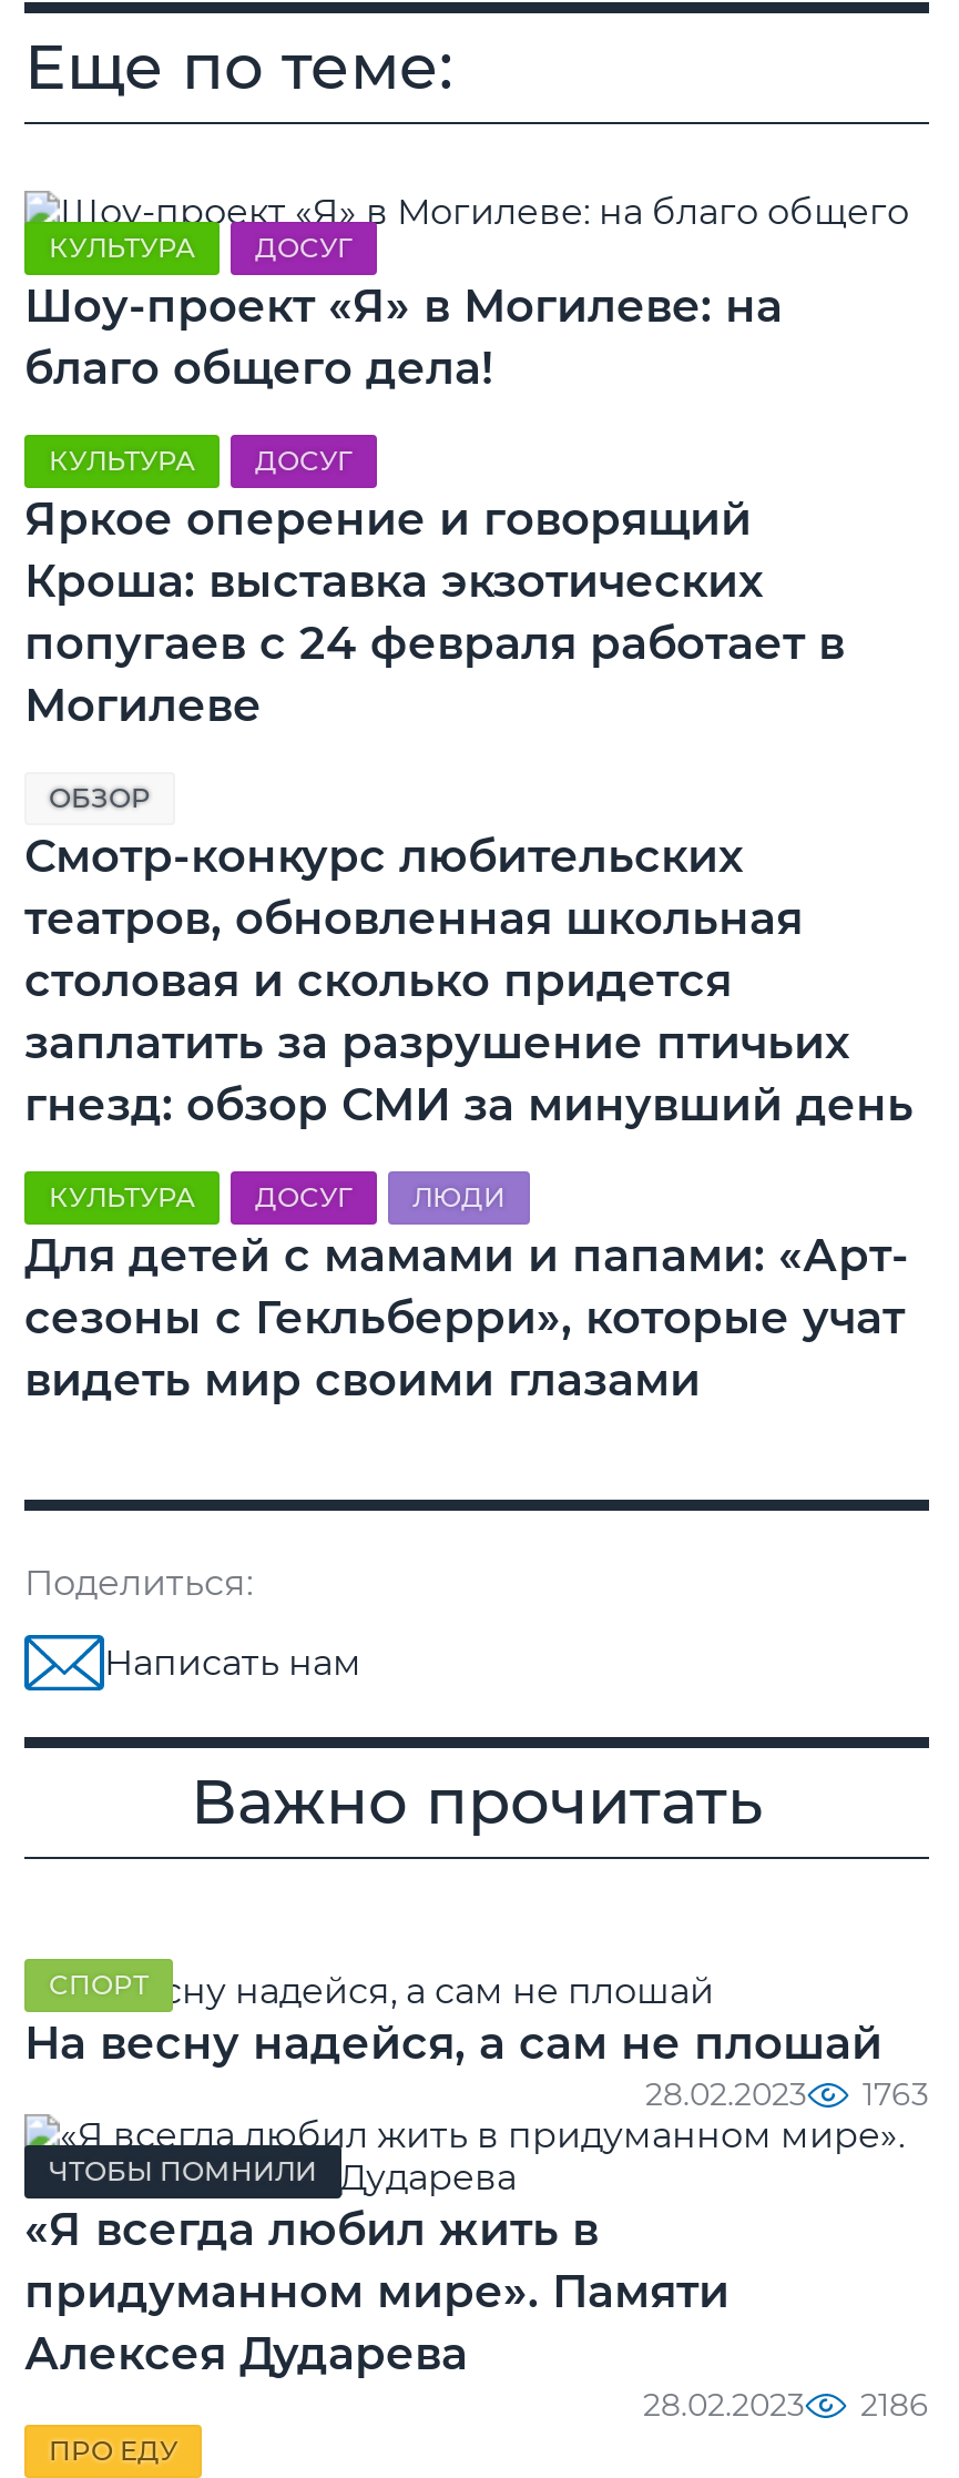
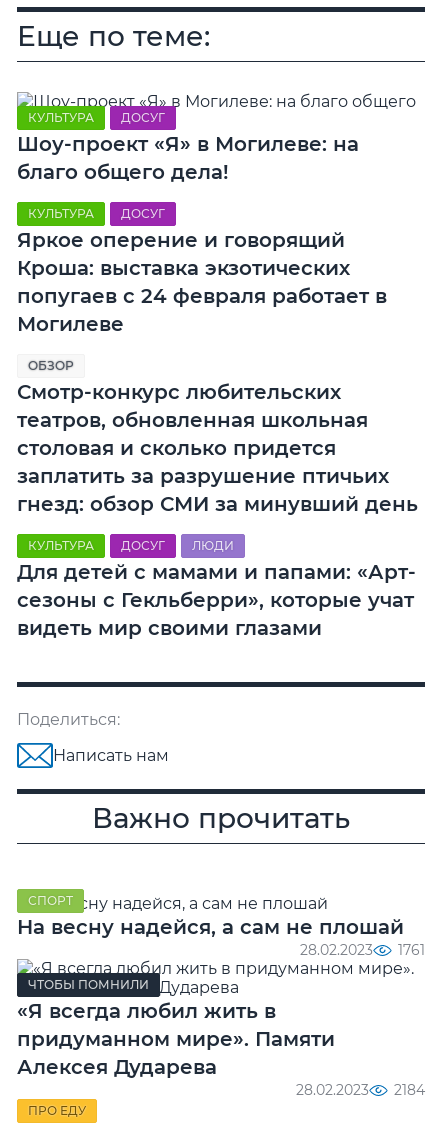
- 28.02.2023 1763
+ 28.02.2023 1761

- 28.02.2023 2186
+ 28.02.2023 2184
